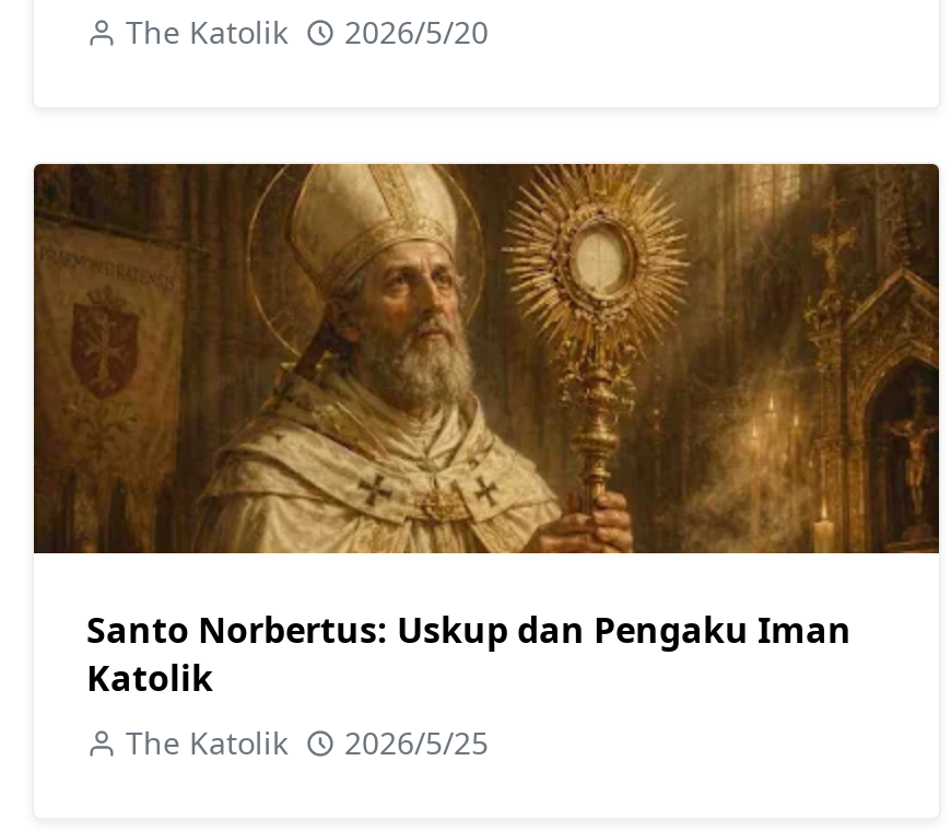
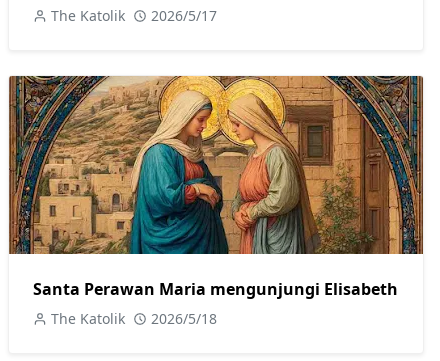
- The Katolik 2026/5/20
+ The Katolik 2026/5/17

- [image]
- Santo Norbertus: Uskup dan Pengaku Iman
- Katolik
+ [image]
+ Santa Perawan Maria mengunjungi Elisabeth

- The Katolik 2026/5/25
+ The Katolik 2026/5/18
